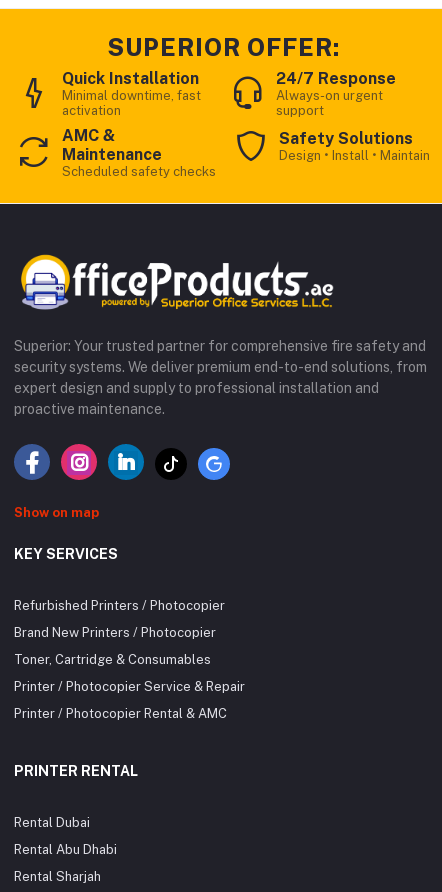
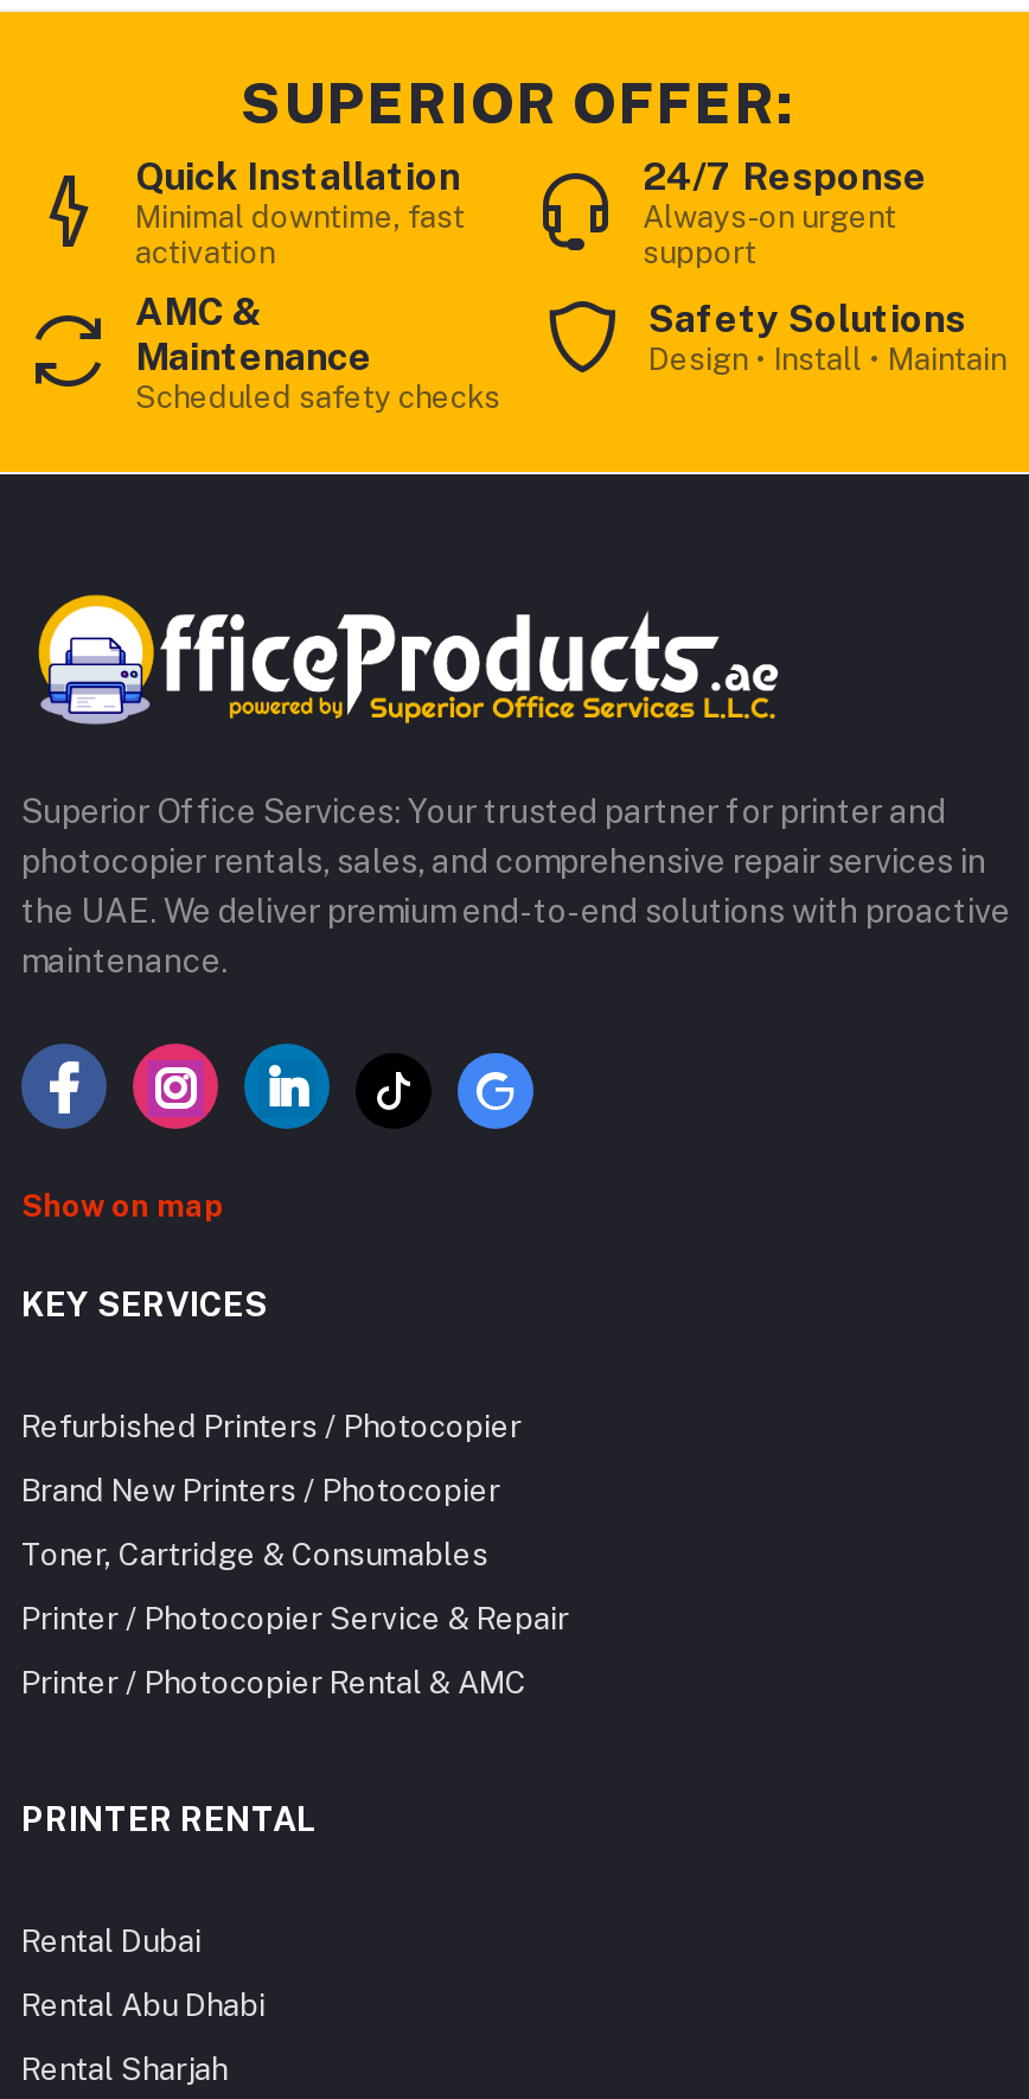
- Superior: Your trusted partner for comprehensive fire safety and
- security systems. We deliver premium end-to-end solutions, from
- expert design and supply to professional installation and
- proactive maintenance.
+ Superior Office Services: Your trusted partner for printer and
+ photocopier rentals, sales, and comprehensive repair services in
+ the UAE. We deliver premium end-to-end solutions with proactive
+ maintenance.
